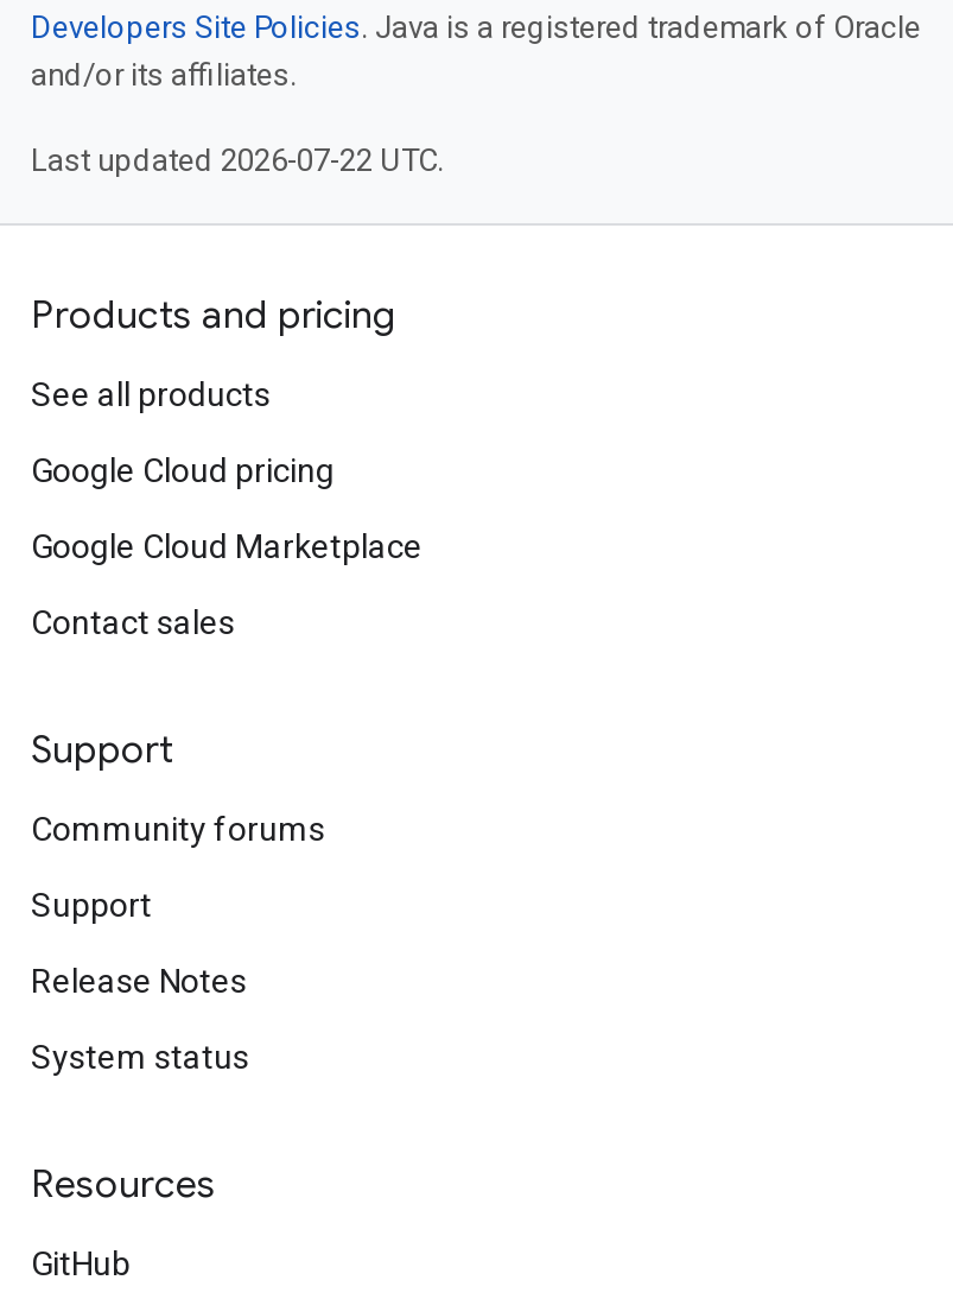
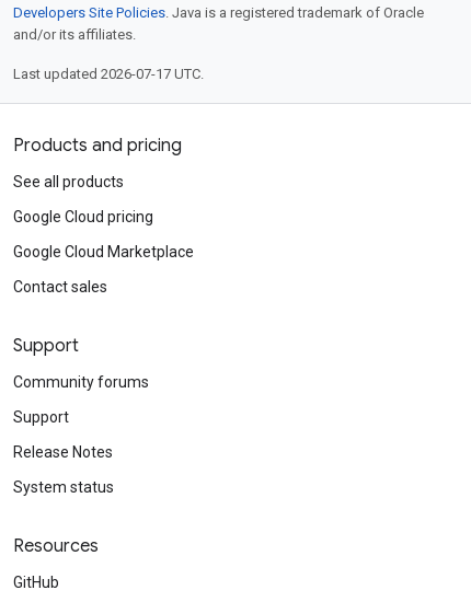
- Last updated 2026-07-22 UTC.
+ Last updated 2026-07-17 UTC.
